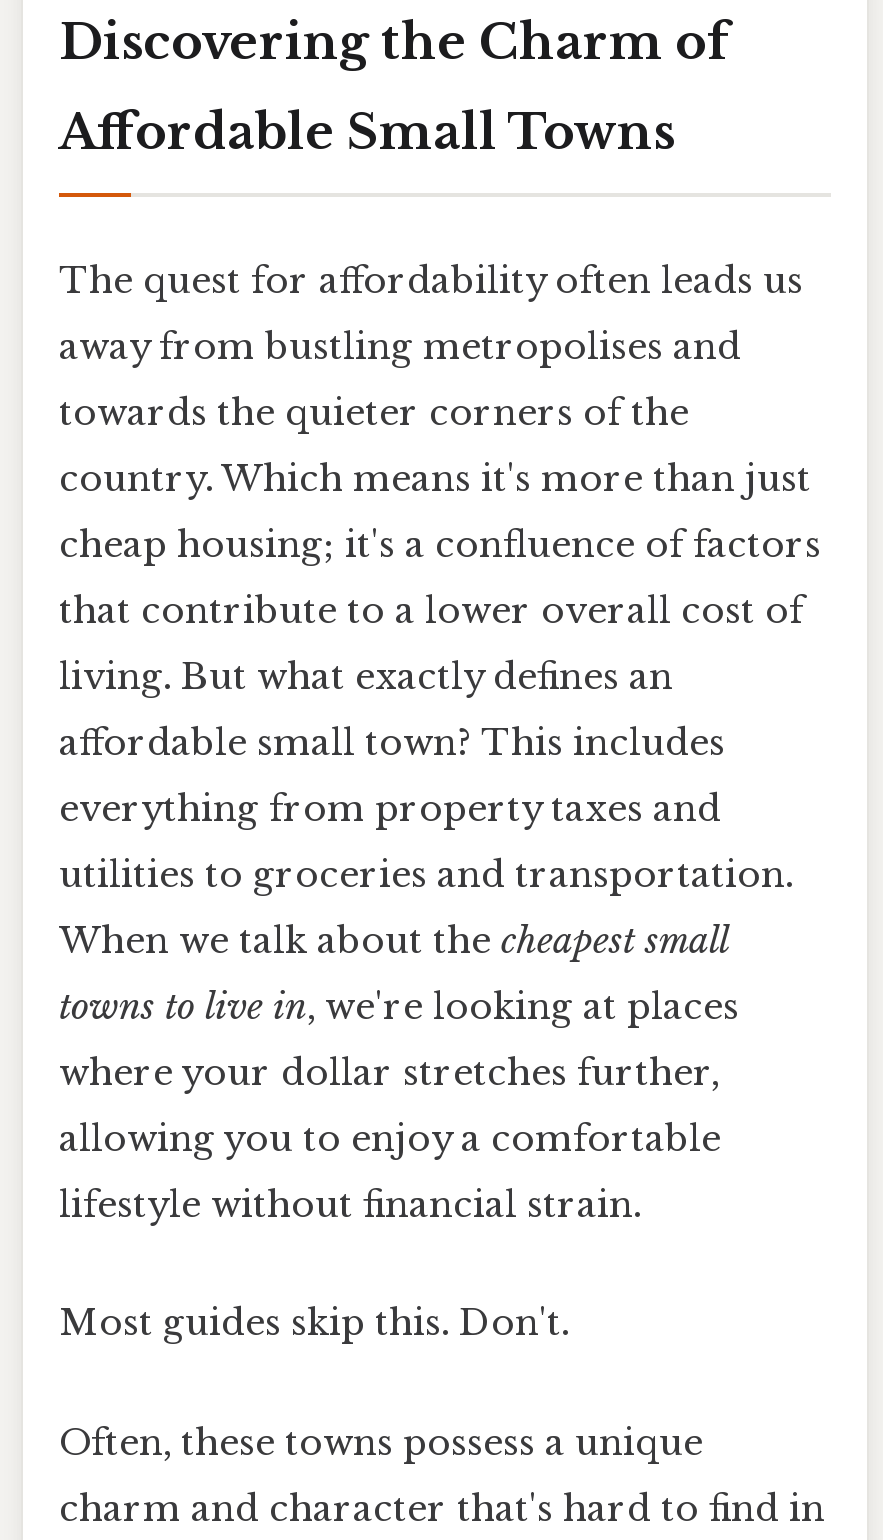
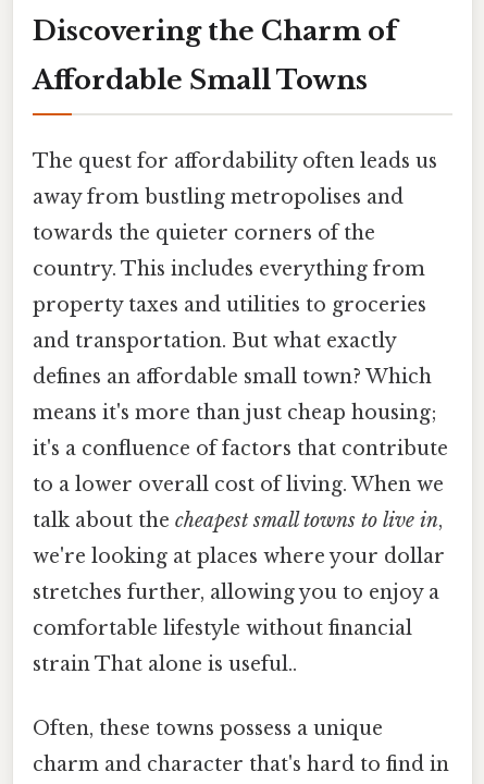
- country. Which means it's more than just
- cheap housing; it's a confluence of factors
- that contribute to a lower overall cost of
- living. But what exactly defines an
- affordable small town? This includes
- everything from property taxes and
- utilities to groceries and transportation.
- When we talk about the cheapest small
- towns to live in, we're looking at places
- where your dollar stretches further,
- allowing you to enjoy a comfortable
- lifestyle without financial strain.
- Most guides skip this. Don't.
+ country. This includes everything from
+ property taxes and utilities to groceries
+ and transportation. But what exactly
+ defines an affordable small town? Which
+ means it's more than just cheap housing;
+ it's a confluence of factors that contribute
+ to a lower overall cost of living. When we
+ talk about the cheapest small towns to live in,
+ we're looking at places where your dollar
+ stretches further, allowing you to enjoy a
+ comfortable lifestyle without financial
+ strain That alone is useful..
